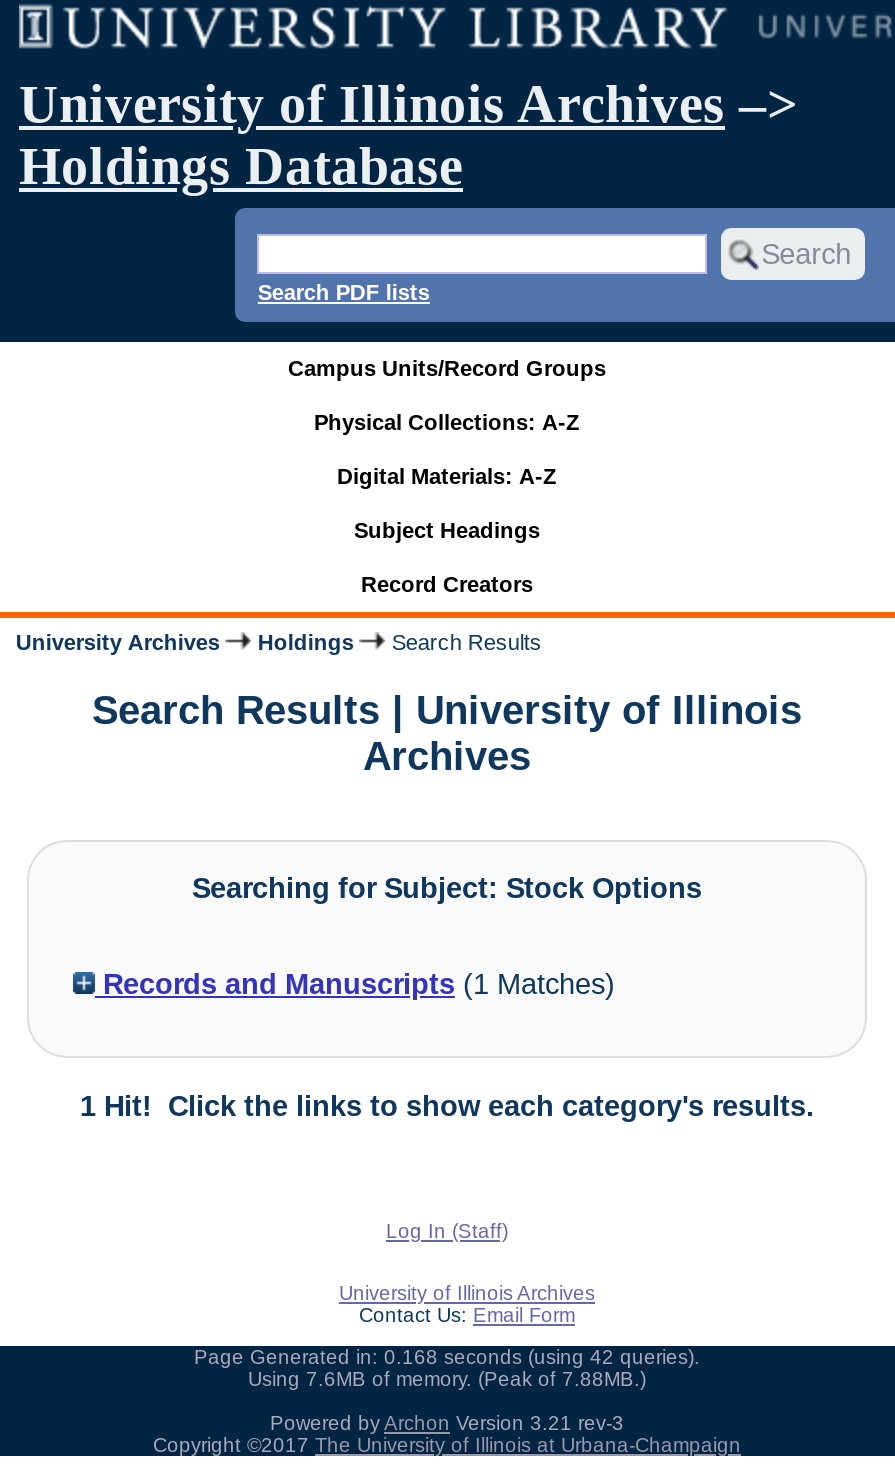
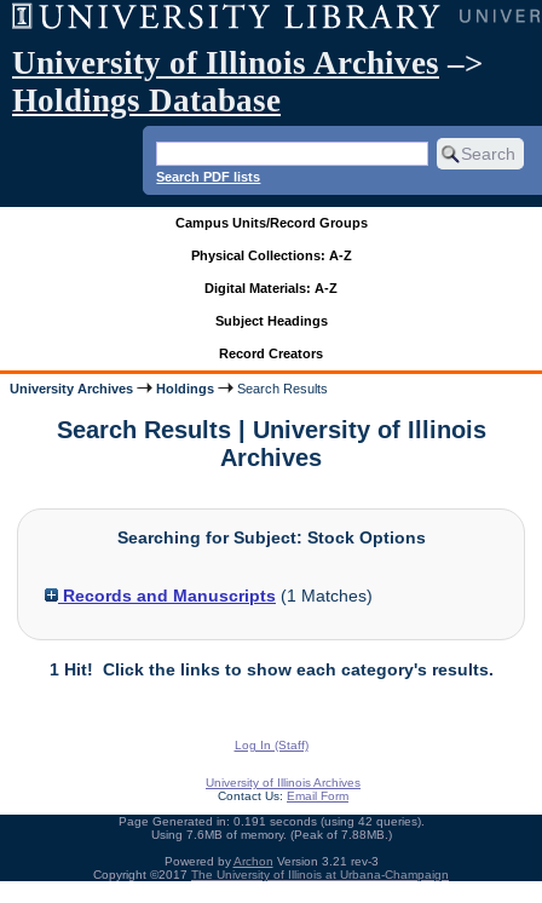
- Page Generated in: 0.168 seconds (using 42 queries).
+ Page Generated in: 0.191 seconds (using 42 queries).
